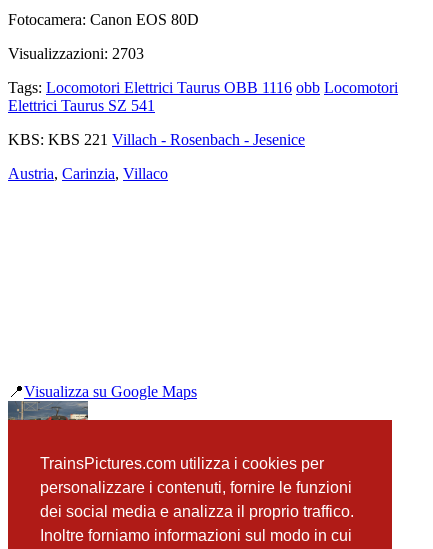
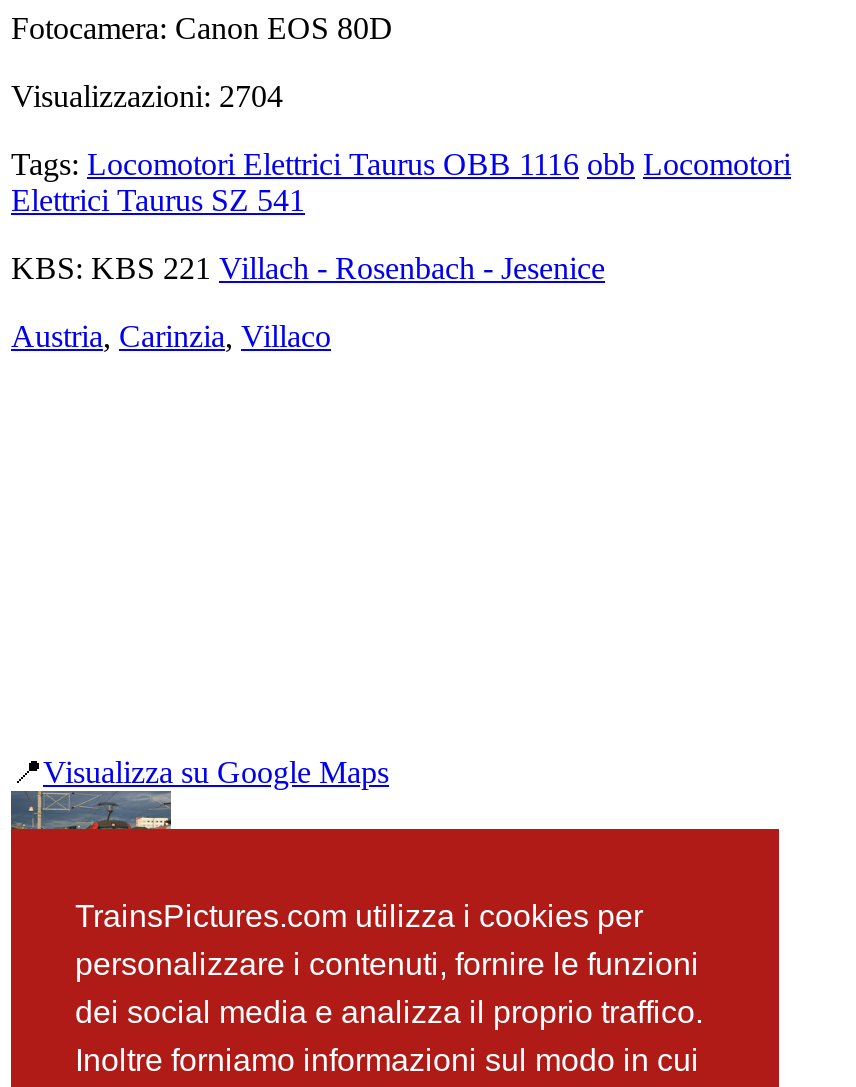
- Visualizzazioni: 2703
+ Visualizzazioni: 2704
